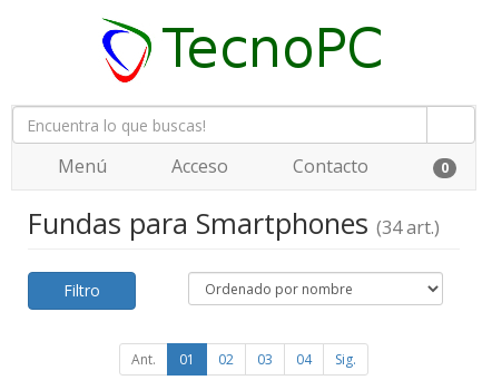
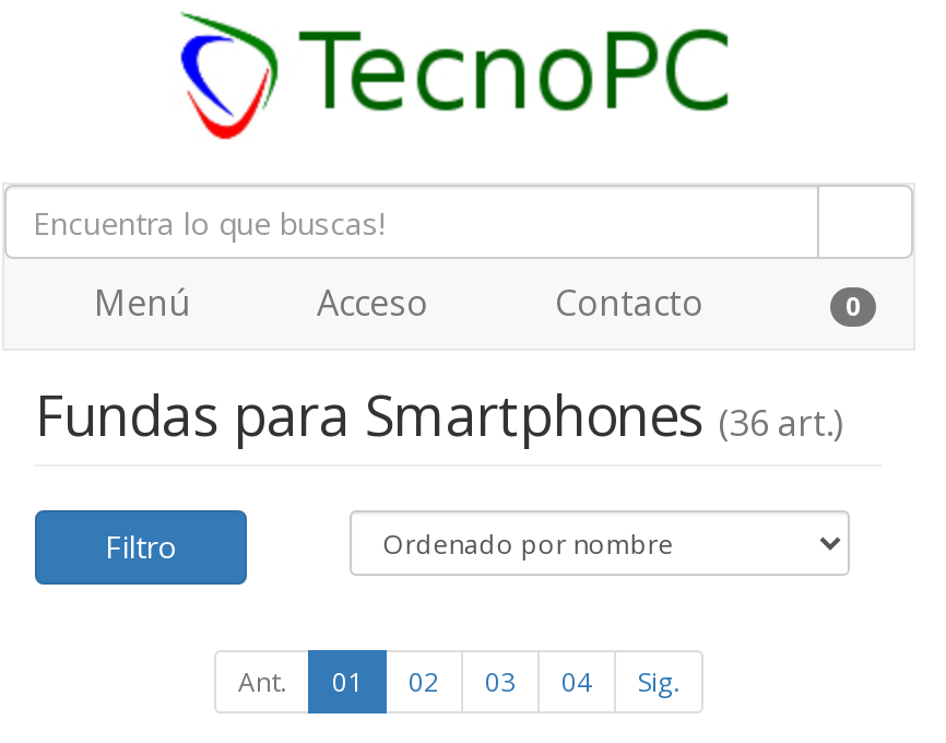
- Fundas para Smartphones (34 art.)
+ Fundas para Smartphones (36 art.)
